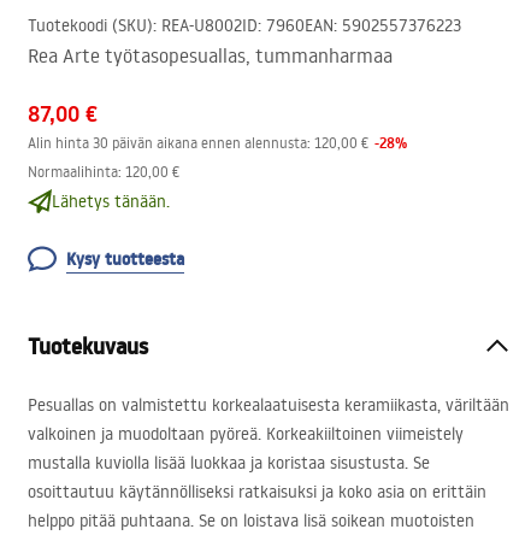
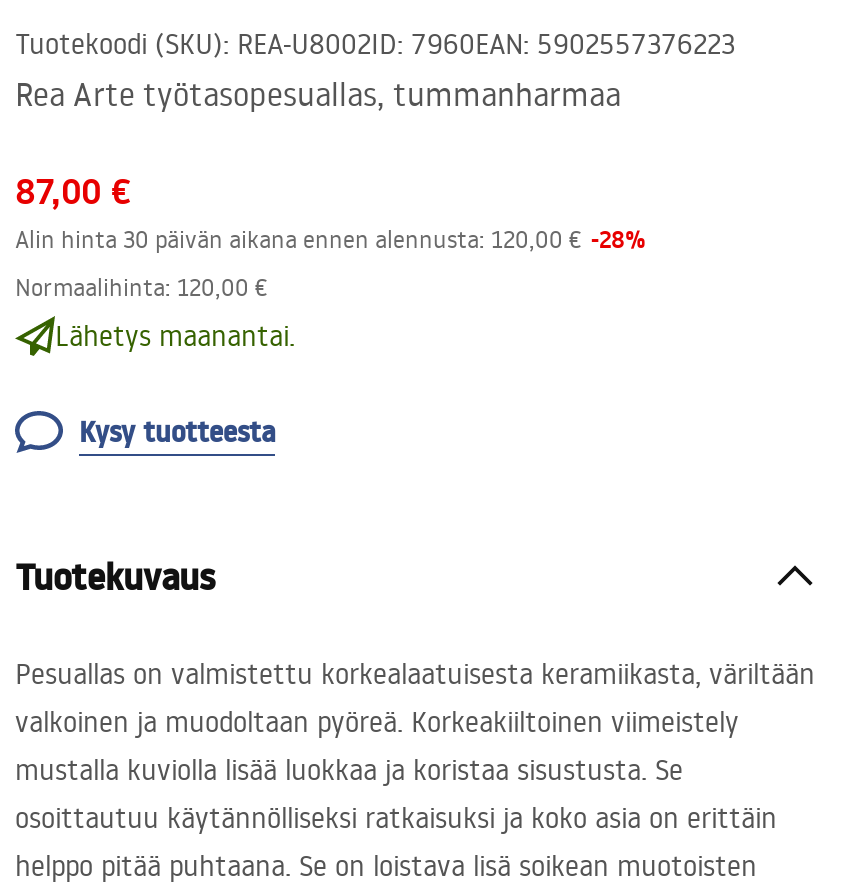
- Lähetys tänään.
+ Lähetys maanantai.
